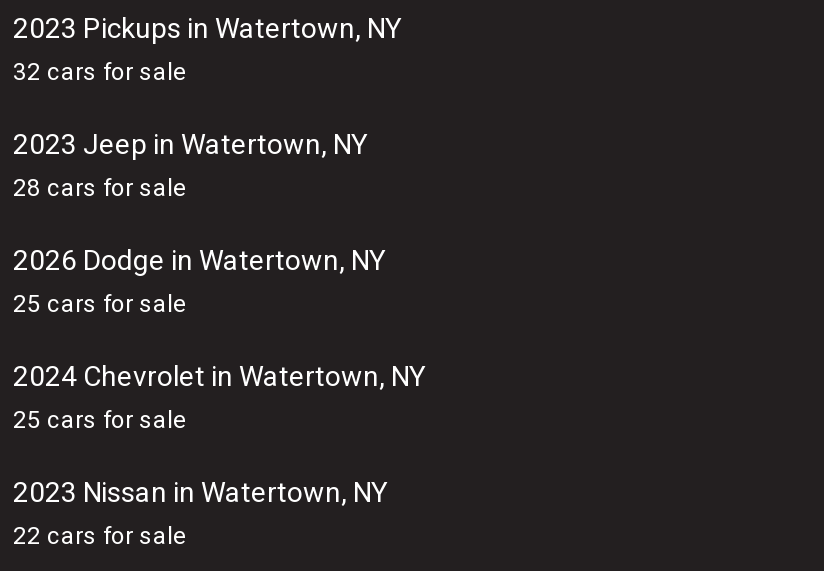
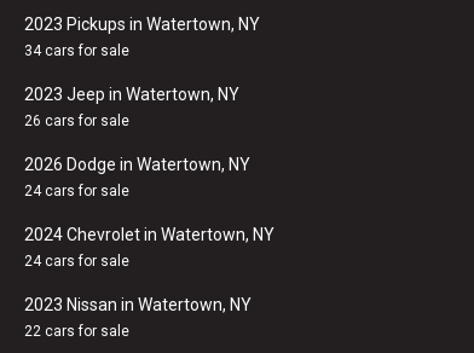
- 32 cars for sale
+ 34 cars for sale

- 28 cars for sale
+ 26 cars for sale

- 25 cars for sale
+ 24 cars for sale

- 25 cars for sale
+ 24 cars for sale
